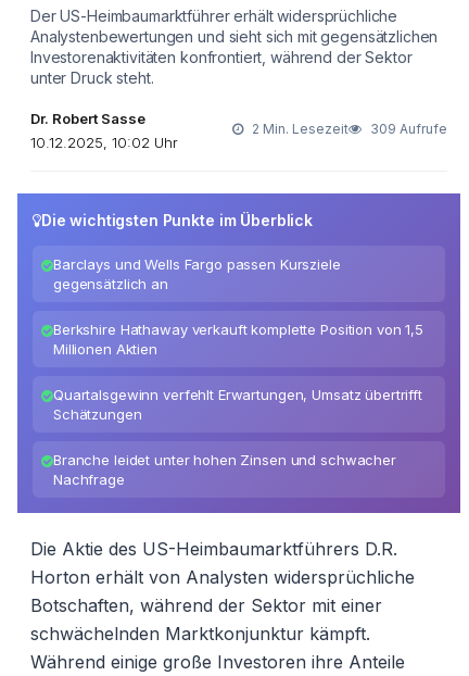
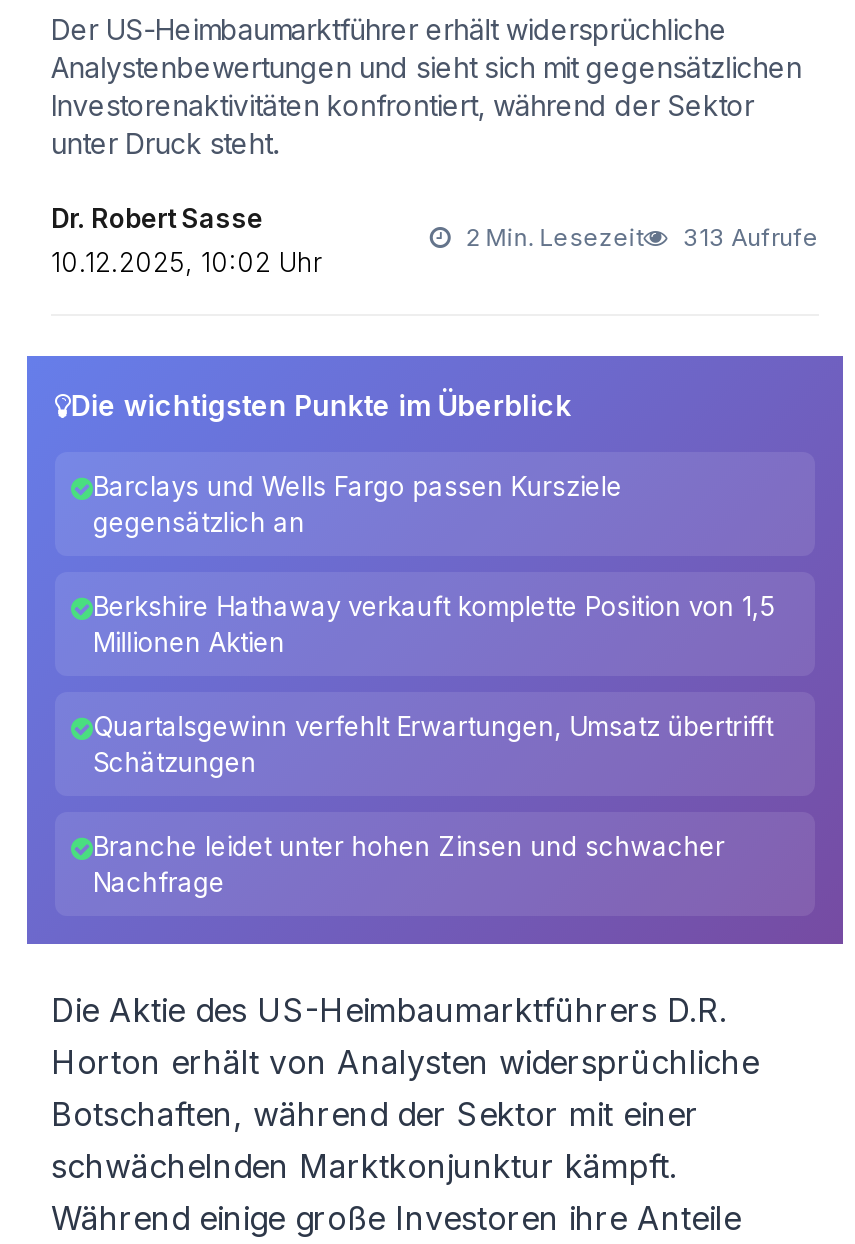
- 2 Min. Lesezeit 309 Aufrufe
+ 2 Min. Lesezeit 313 Aufrufe
